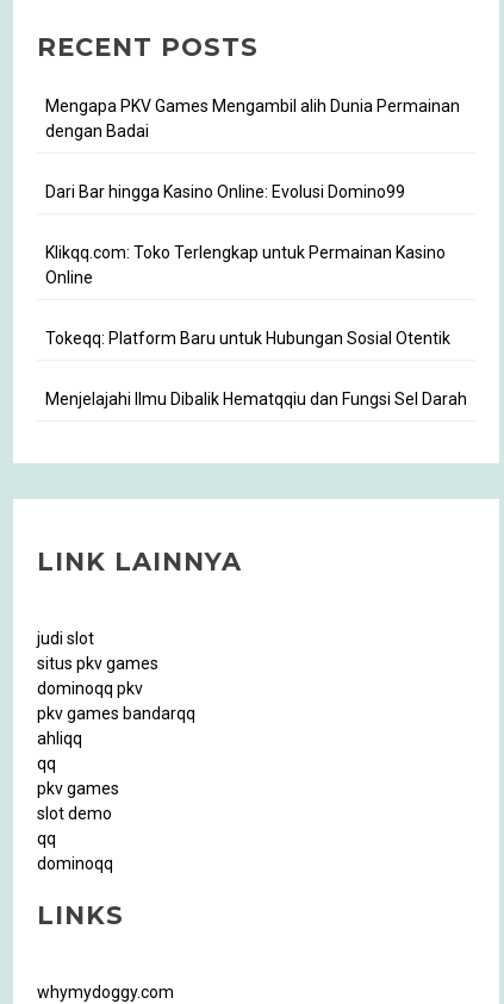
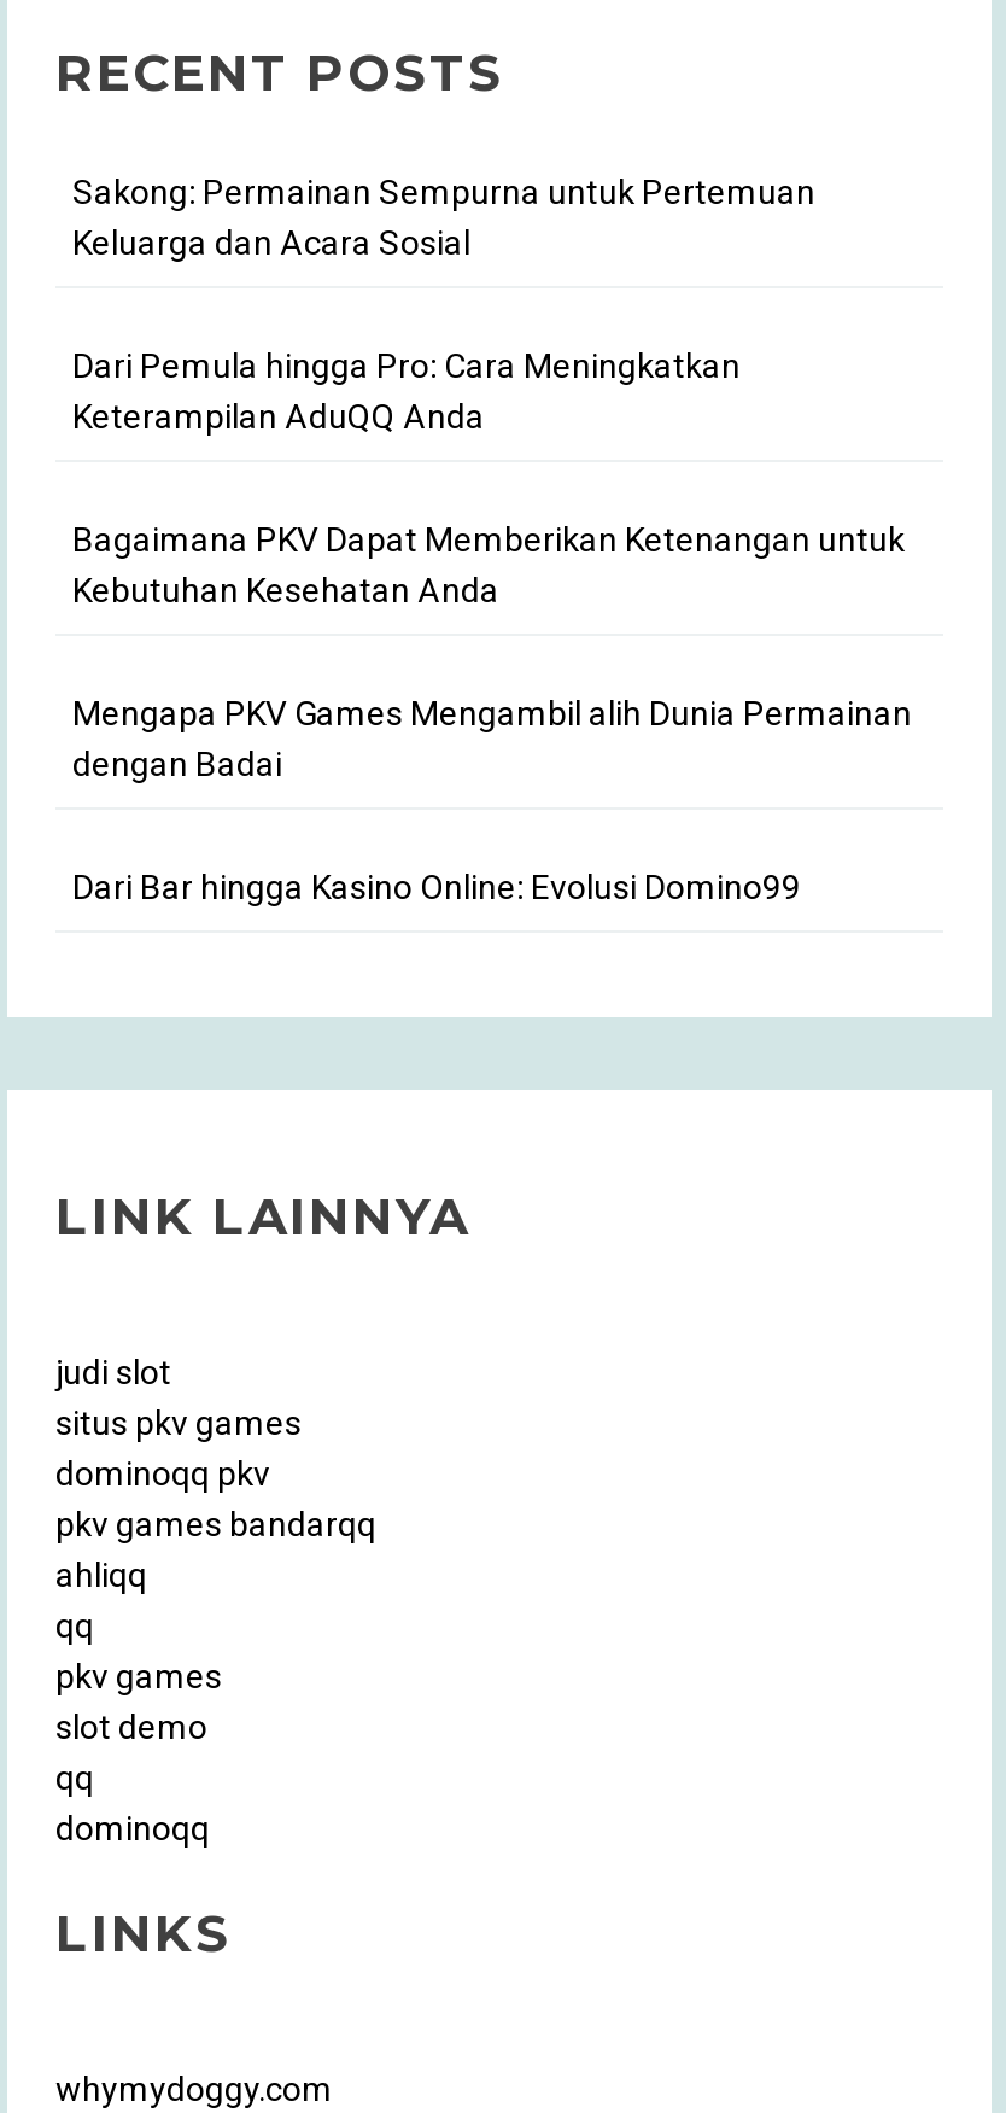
+ Sakong: Permainan Sempurna untuk Pertemuan
+ Keluarga dan Acara Sosial
+ Dari Pemula hingga Pro: Cara Meningkatkan
+ Keterampilan AduQQ Anda
+ Bagaimana PKV Dapat Memberikan Ketenangan untuk
+ Kebutuhan Kesehatan Anda

moved down: Mengapa PKV Games Mengambil alih Dunia Permainan | dengan Badai | Dari Bar hingga Kasino Online: Evolusi Domino99

- Klikqq.com: Toko Terlengkap untuk Permainan Kasino
- Online
- Tokeqq: Platform Baru untuk Hubungan Sosial Otentik
- Menjelajahi Ilmu Dibalik Hematqqiu dan Fungsi Sel Darah
